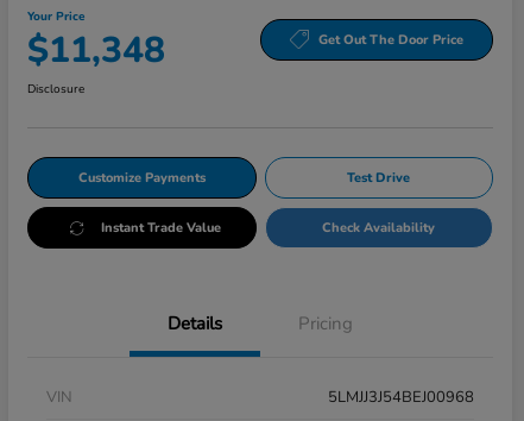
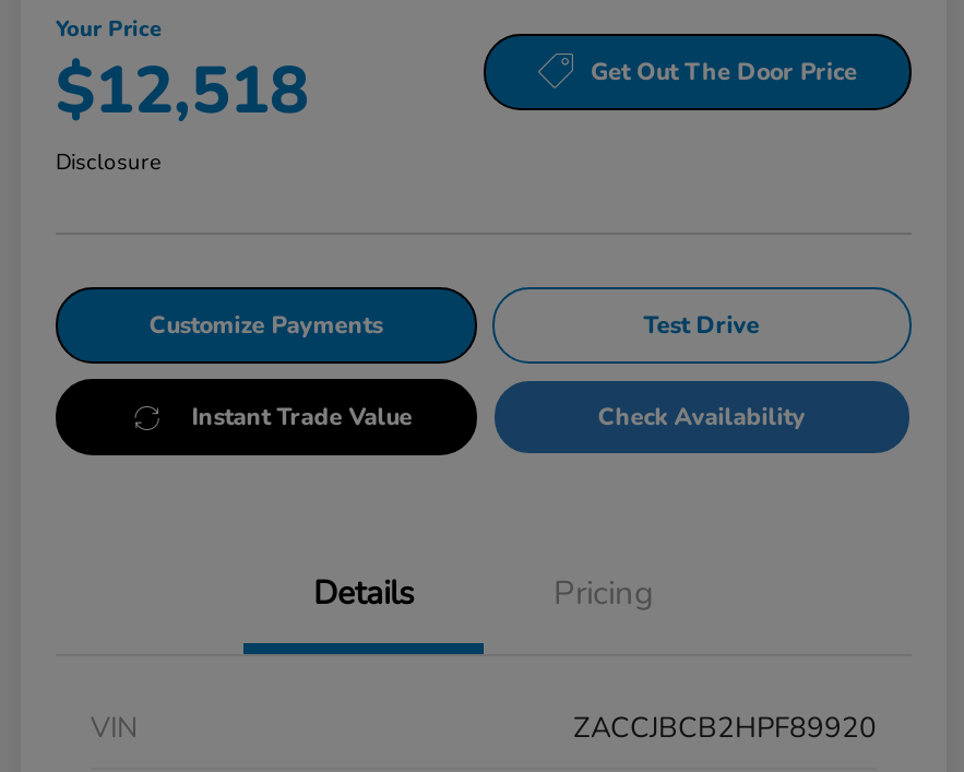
- $11,348
+ $12,518

- 5LMJJ3J54BEJ00968
+ ZACCJBCB2HPF89920
